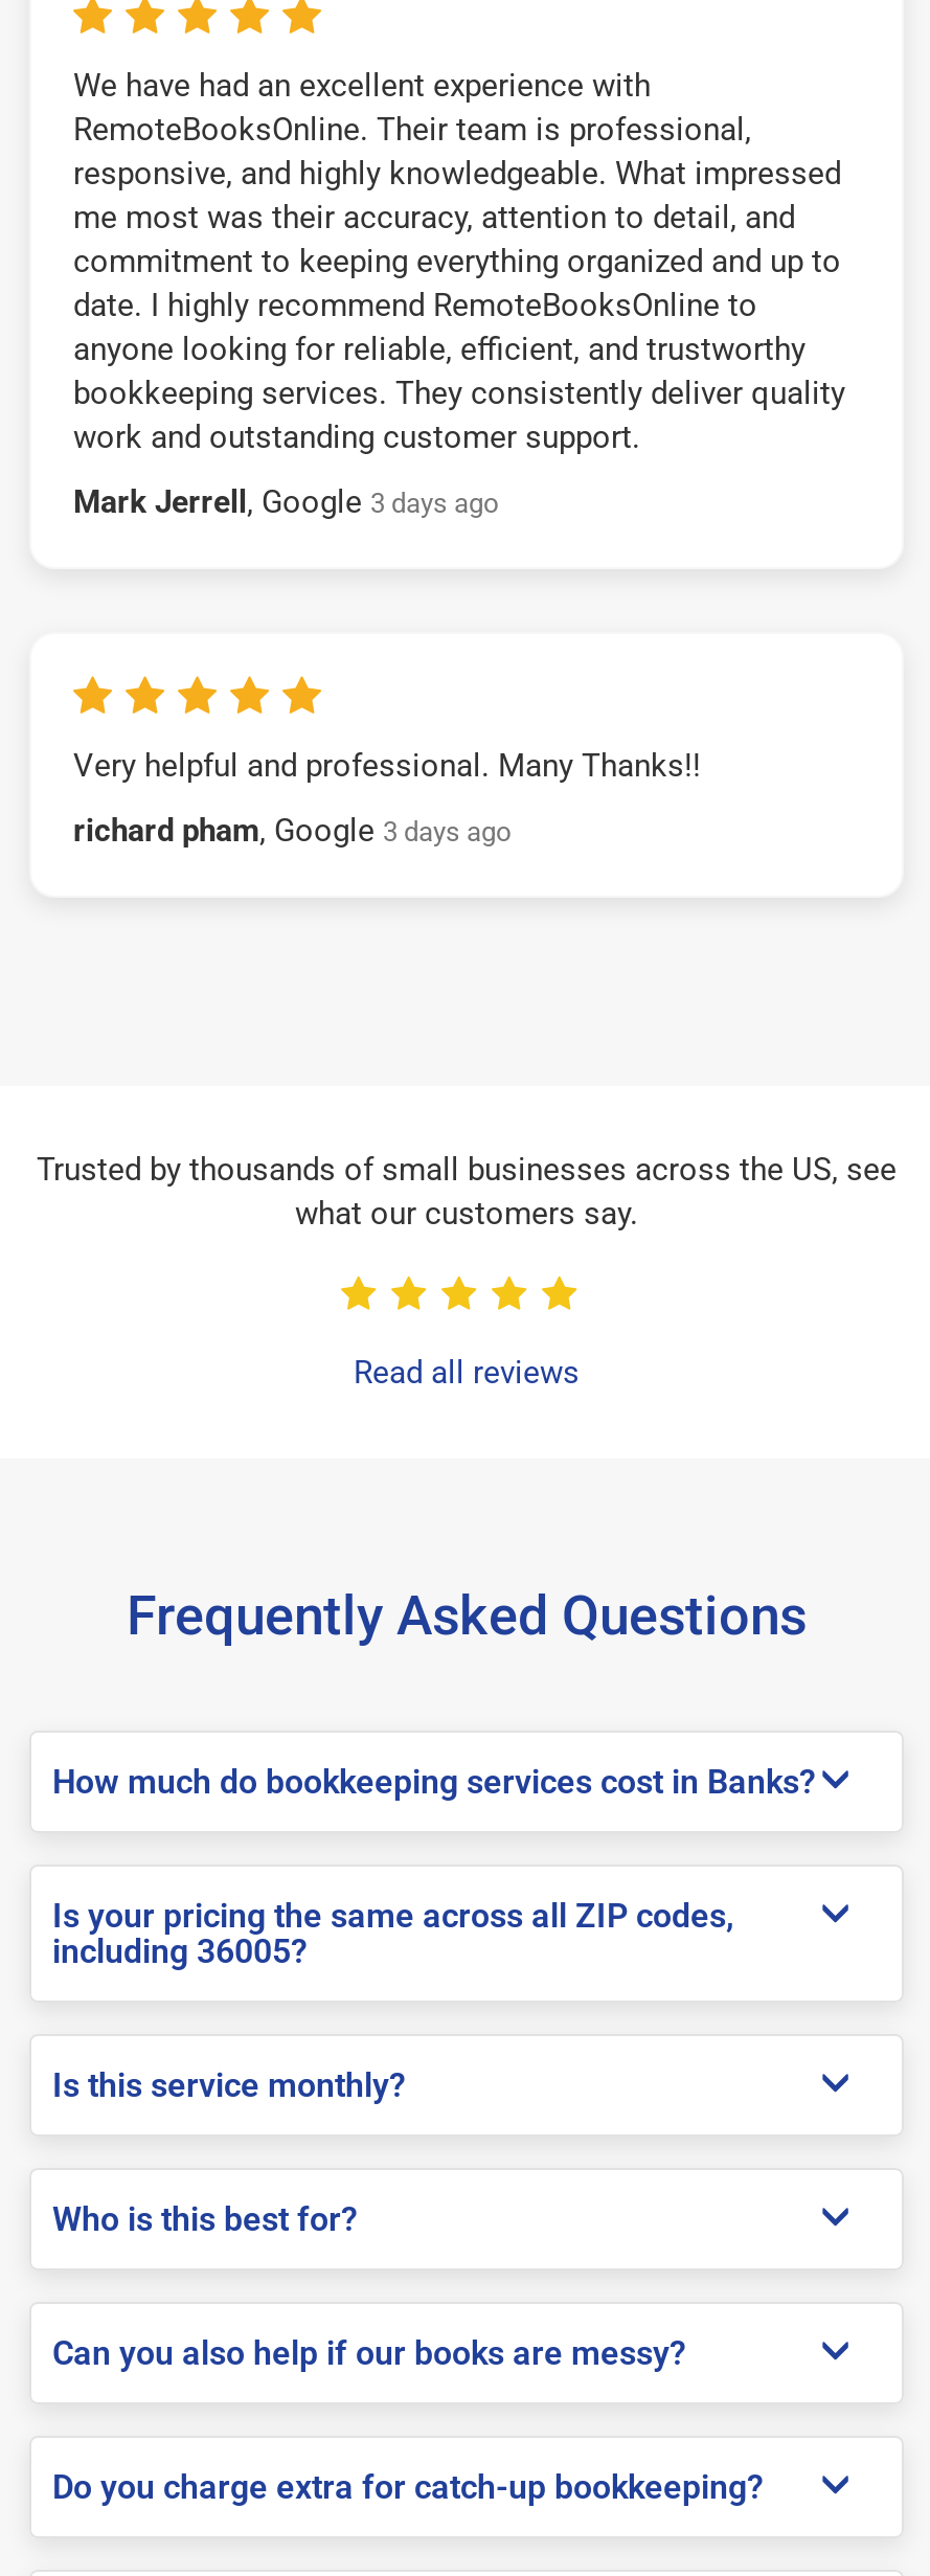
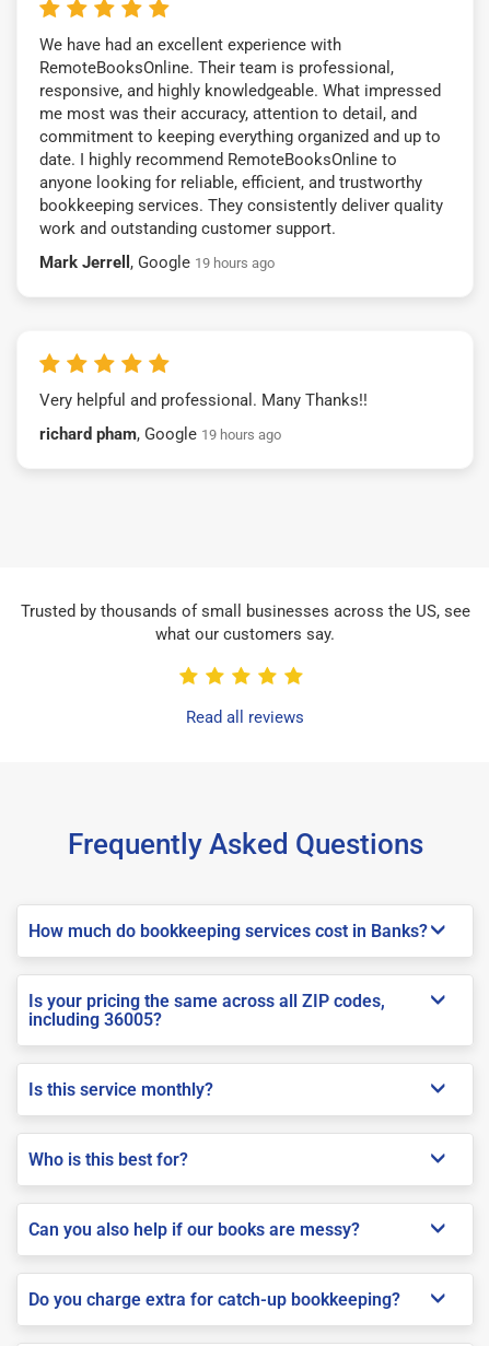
- Mark Jerrell, Google 3 days ago
+ Mark Jerrell, Google 19 hours ago

- richard pham, Google 3 days ago
+ richard pham, Google 19 hours ago
